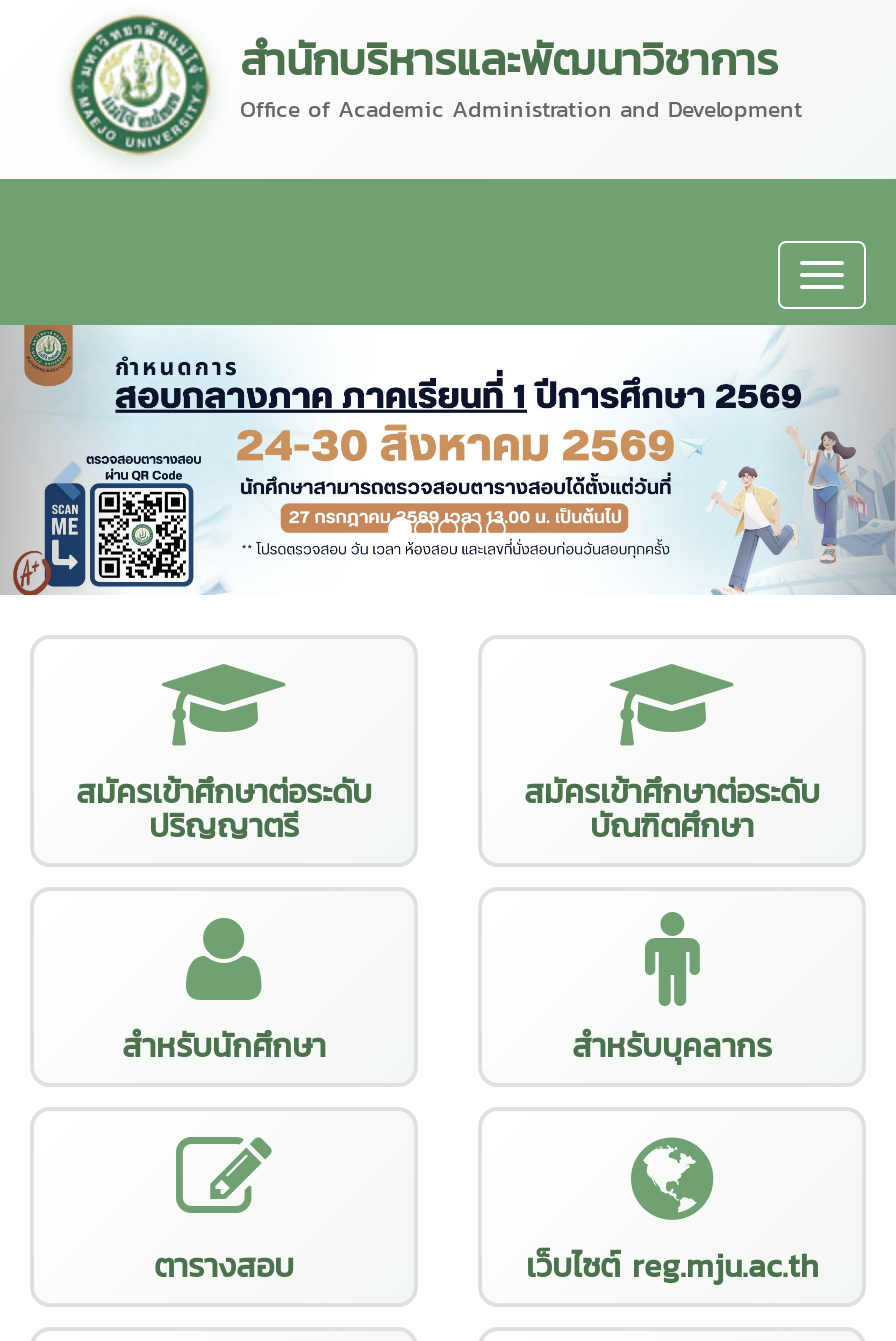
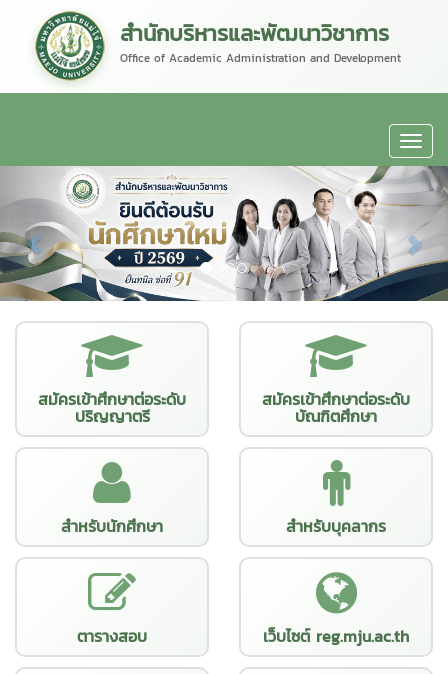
- [image]
+ [image]
